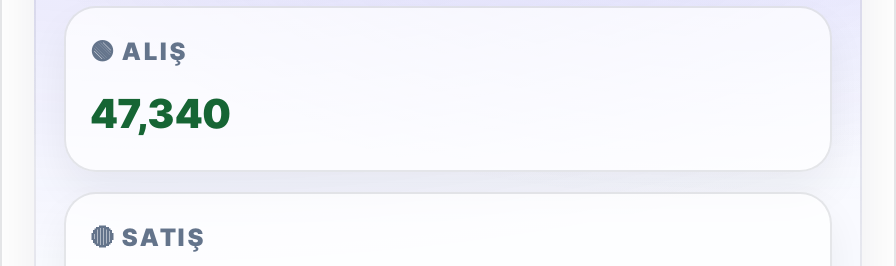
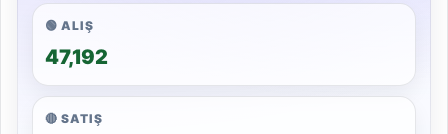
- 47,340
+ 47,192
